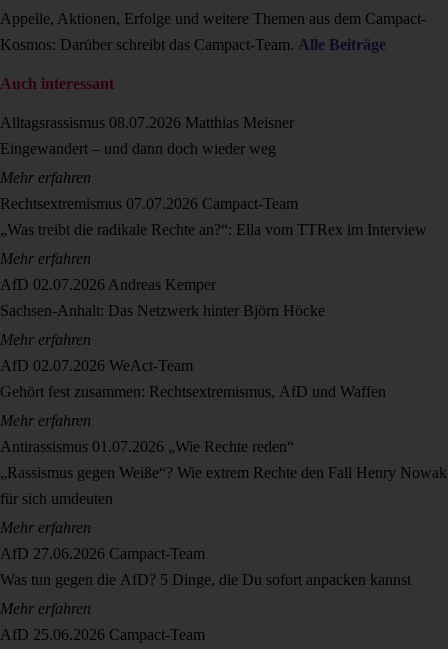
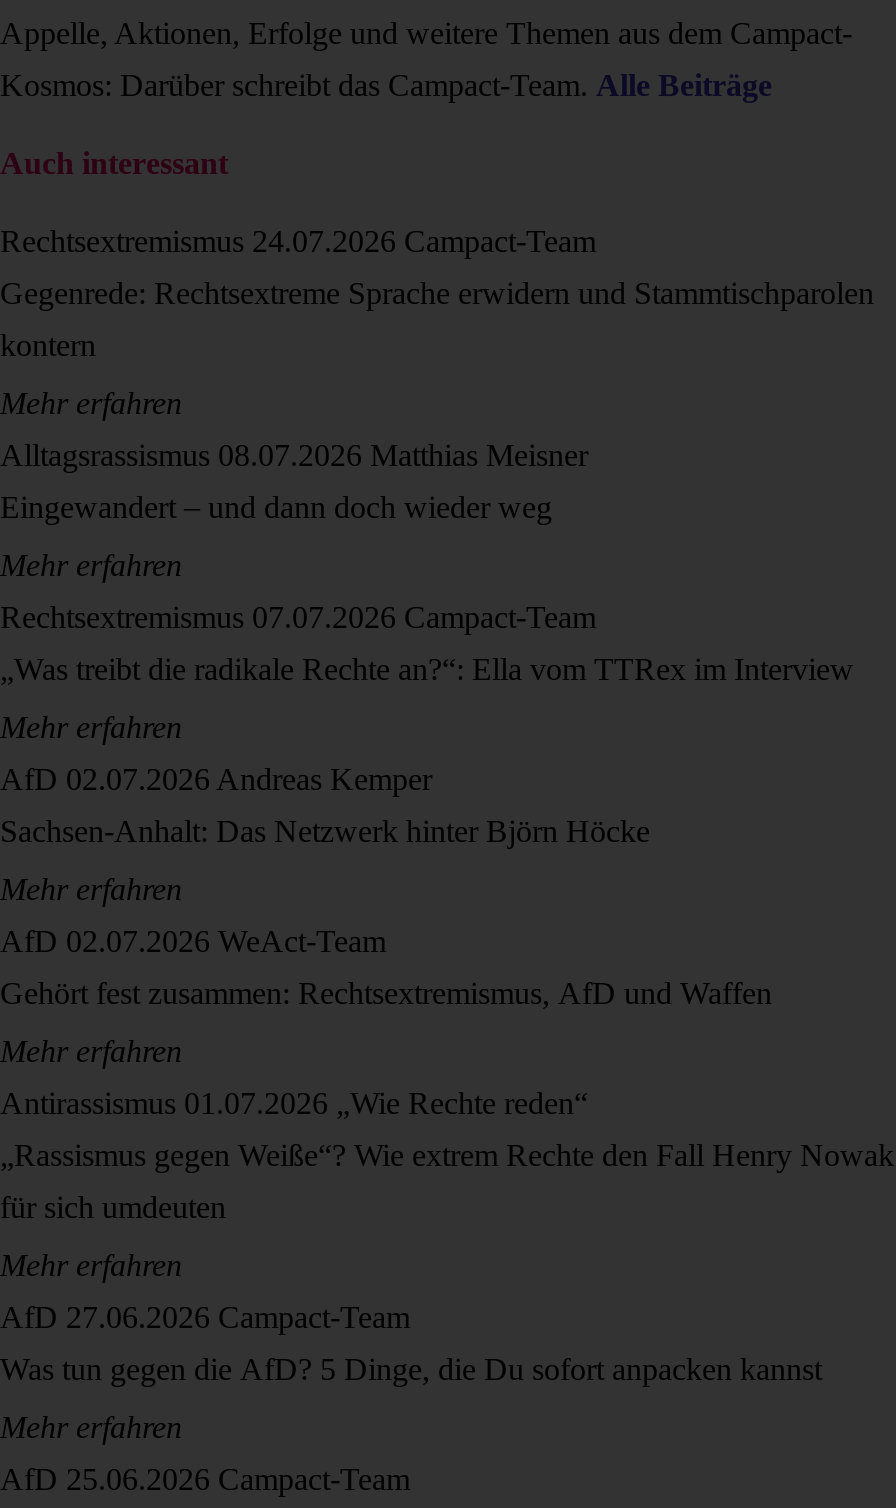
+ Rechtsextremismus 24.07.2026 Campact-Team
+ Gegenrede: Rechtsextreme Sprache erwidern und Stammtischparolen
+ kontern
+ Mehr erfahren
